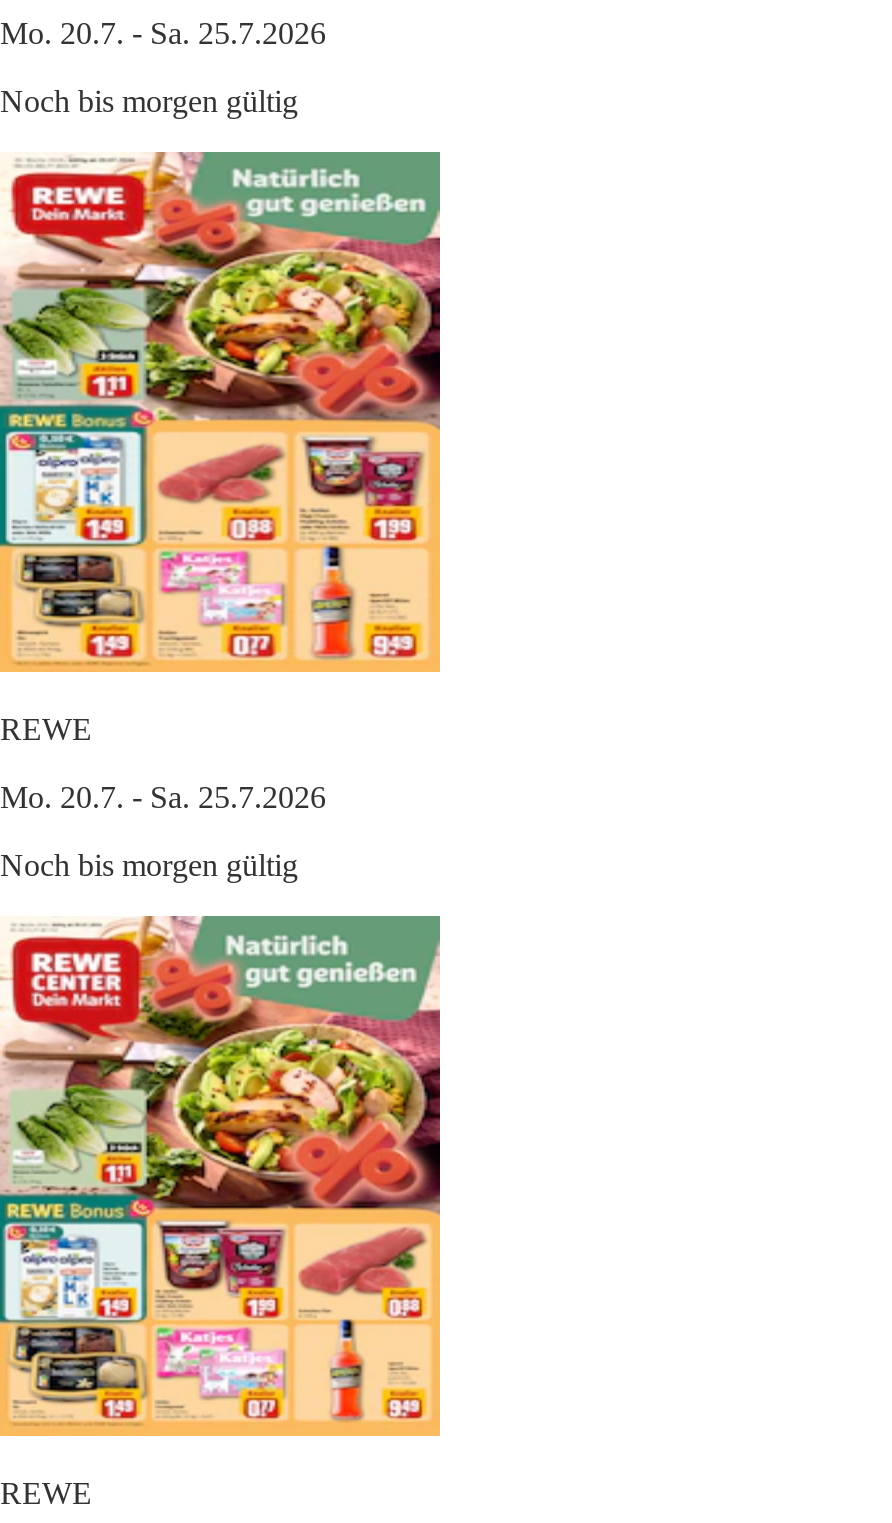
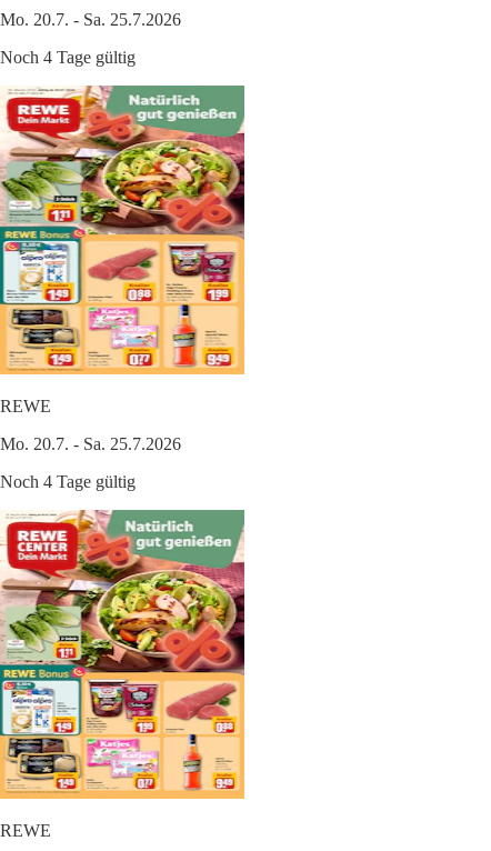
- Noch bis morgen gültig
+ Noch 4 Tage gültig

- Noch bis morgen gültig
+ Noch 4 Tage gültig
